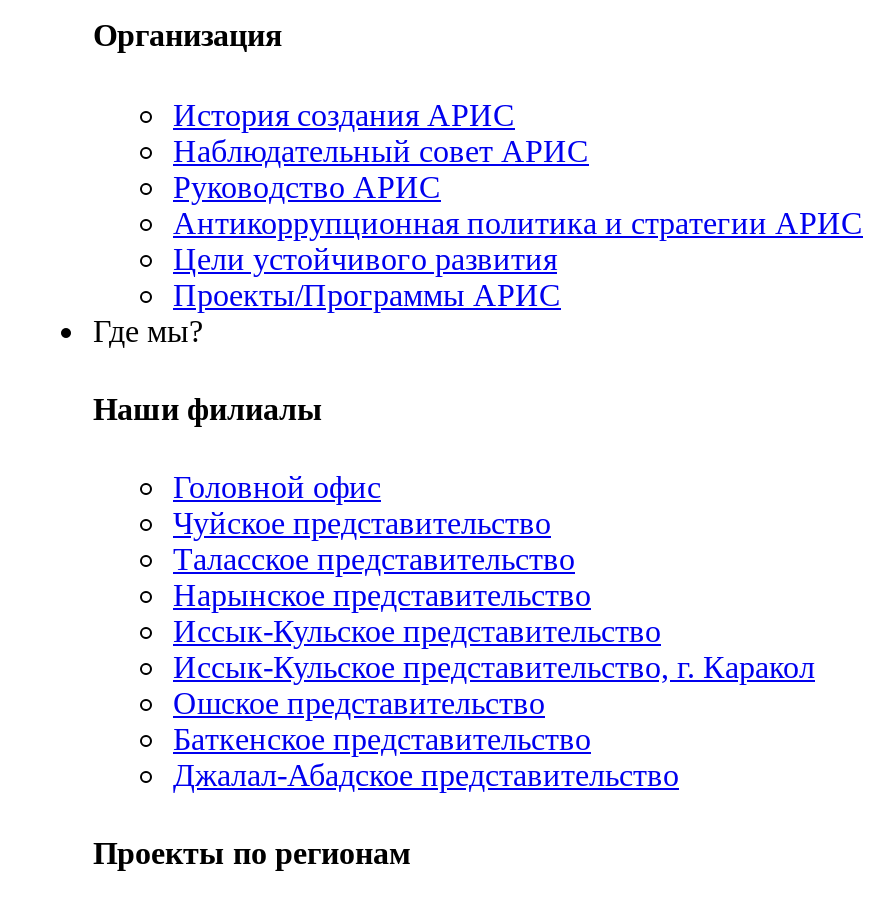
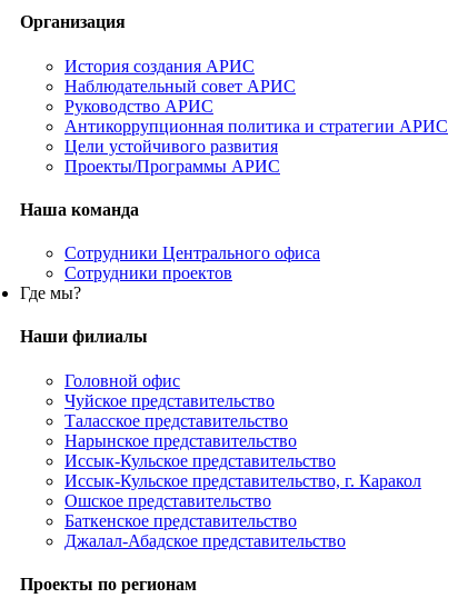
+ Наша команда
+ Сотрудники Центрального офиса
+ Сотрудники проектов
